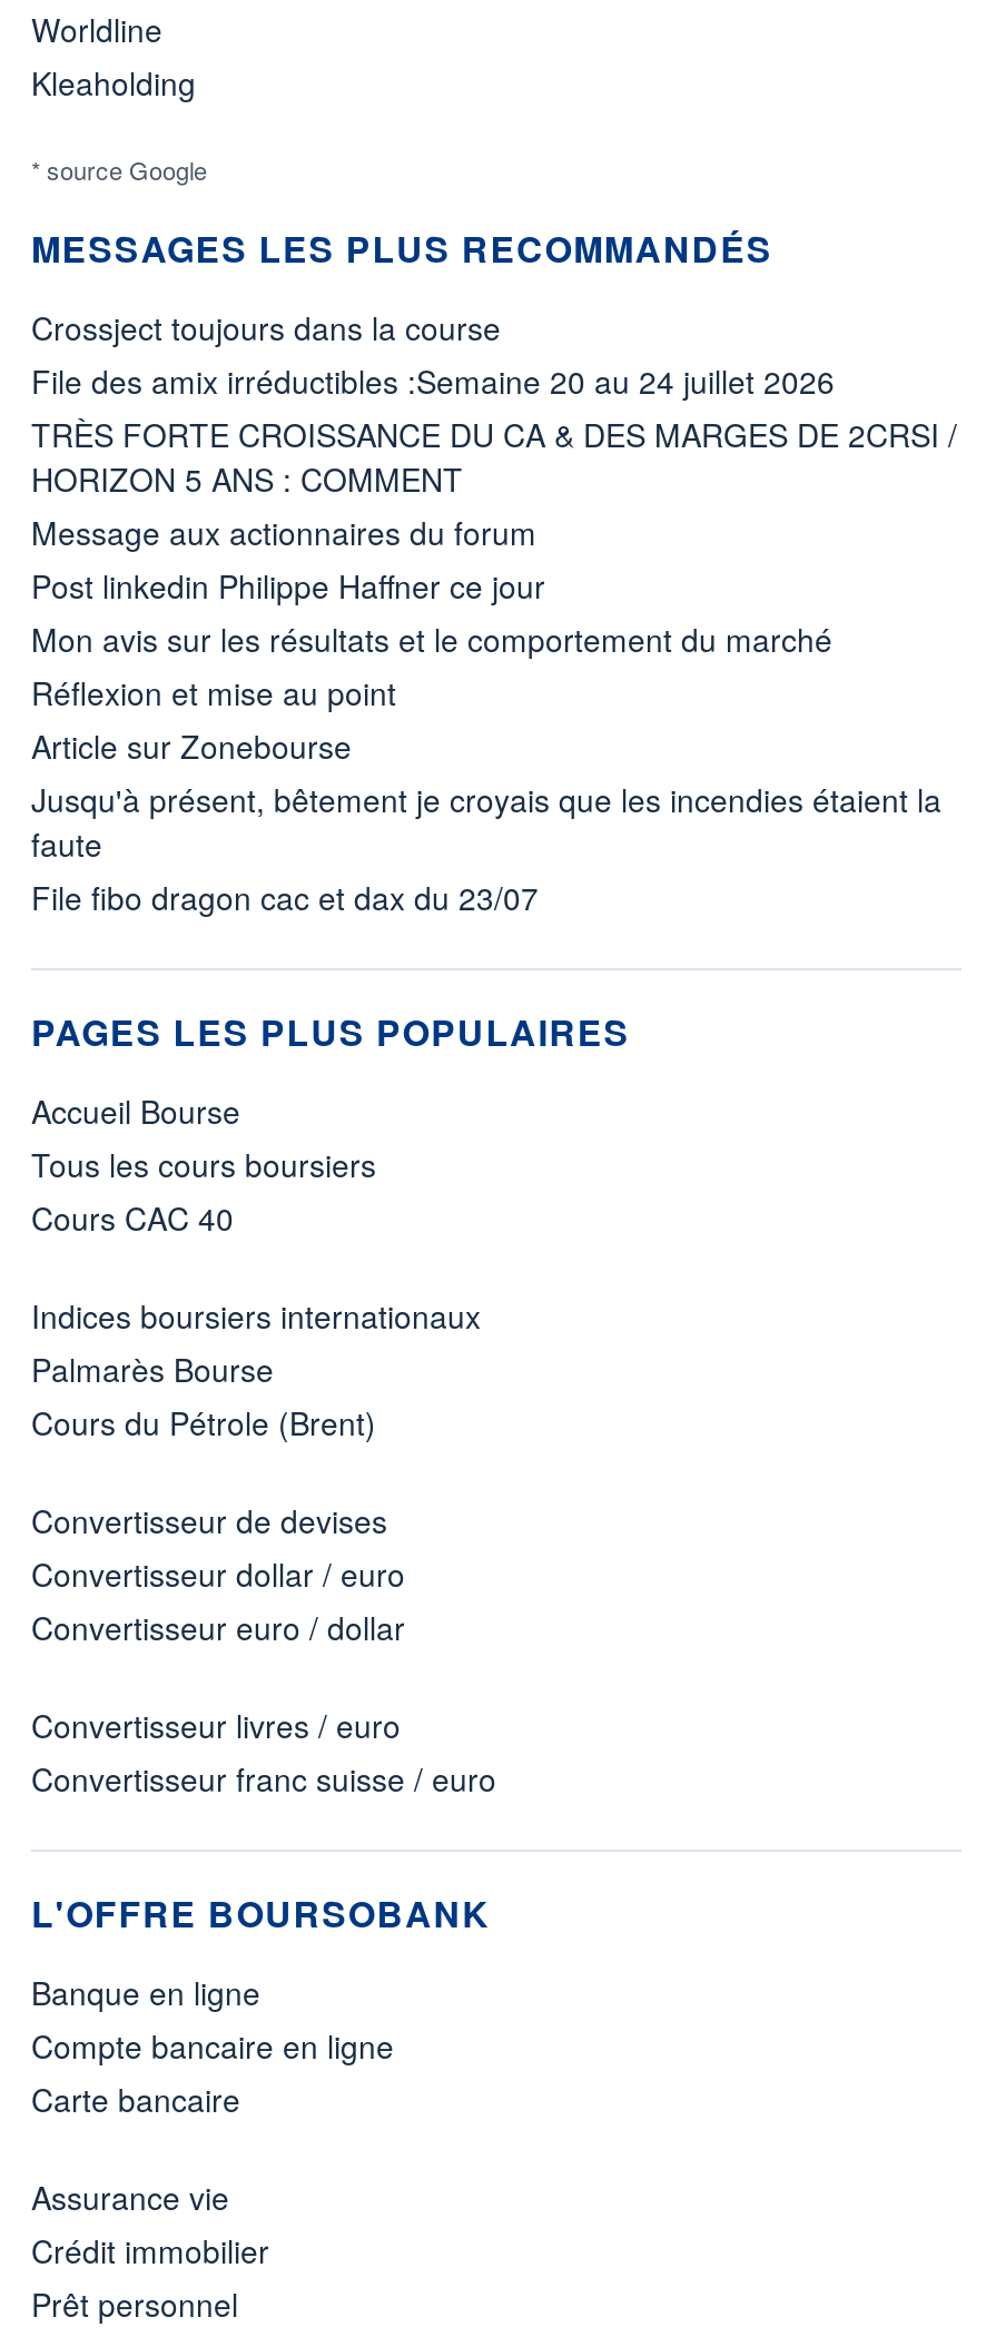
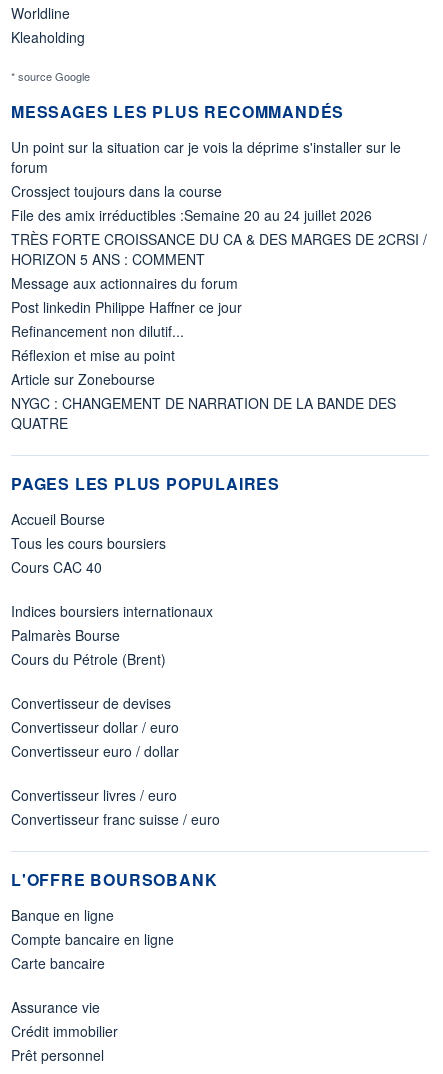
+ Un point sur la situation car je vois la déprime s'installer sur le
+ forum

moved down: Crossject toujours dans la course | File des amix irréductibles :Semaine 20 au 24 juillet 2026 | TRÈS FORTE CROISSANCE DU CA & DES MARGES DE 2CRSI / | HORIZON 5 ANS : COMMENT | Message aux actionnaires du forum | Post linkedin Philippe Haffner ce jour

- Mon avis sur les résultats et le comportement du marché
+ Refinancement non dilutif...

moved down: Réflexion et mise au point | Article sur Zonebourse

- Jusqu'à présent, bêtement je croyais que les incendies étaient la
- faute
- File fibo dragon cac et dax du 23/07
+ NYGC : CHANGEMENT DE NARRATION DE LA BANDE DES
+ QUATRE
